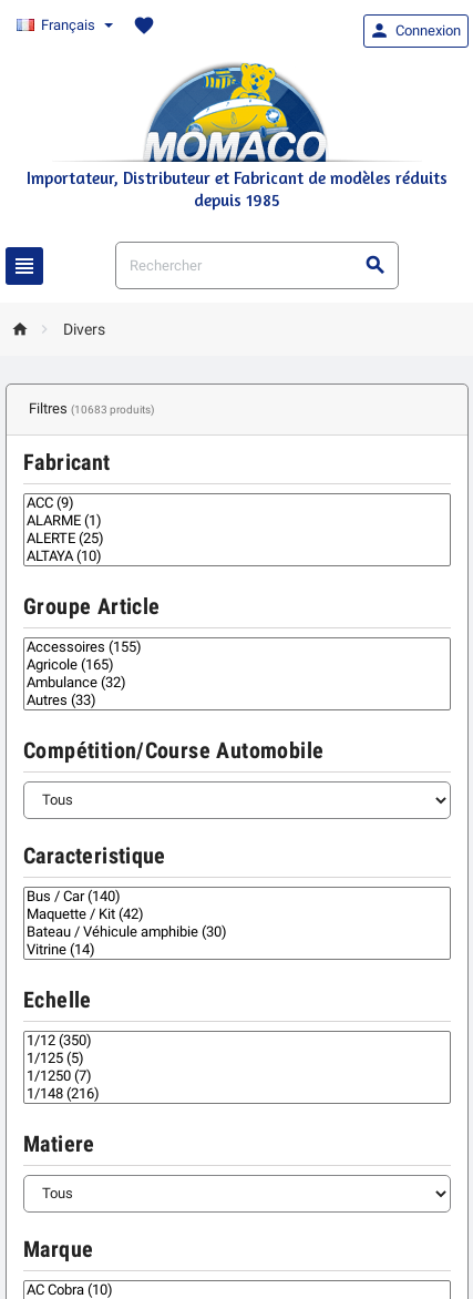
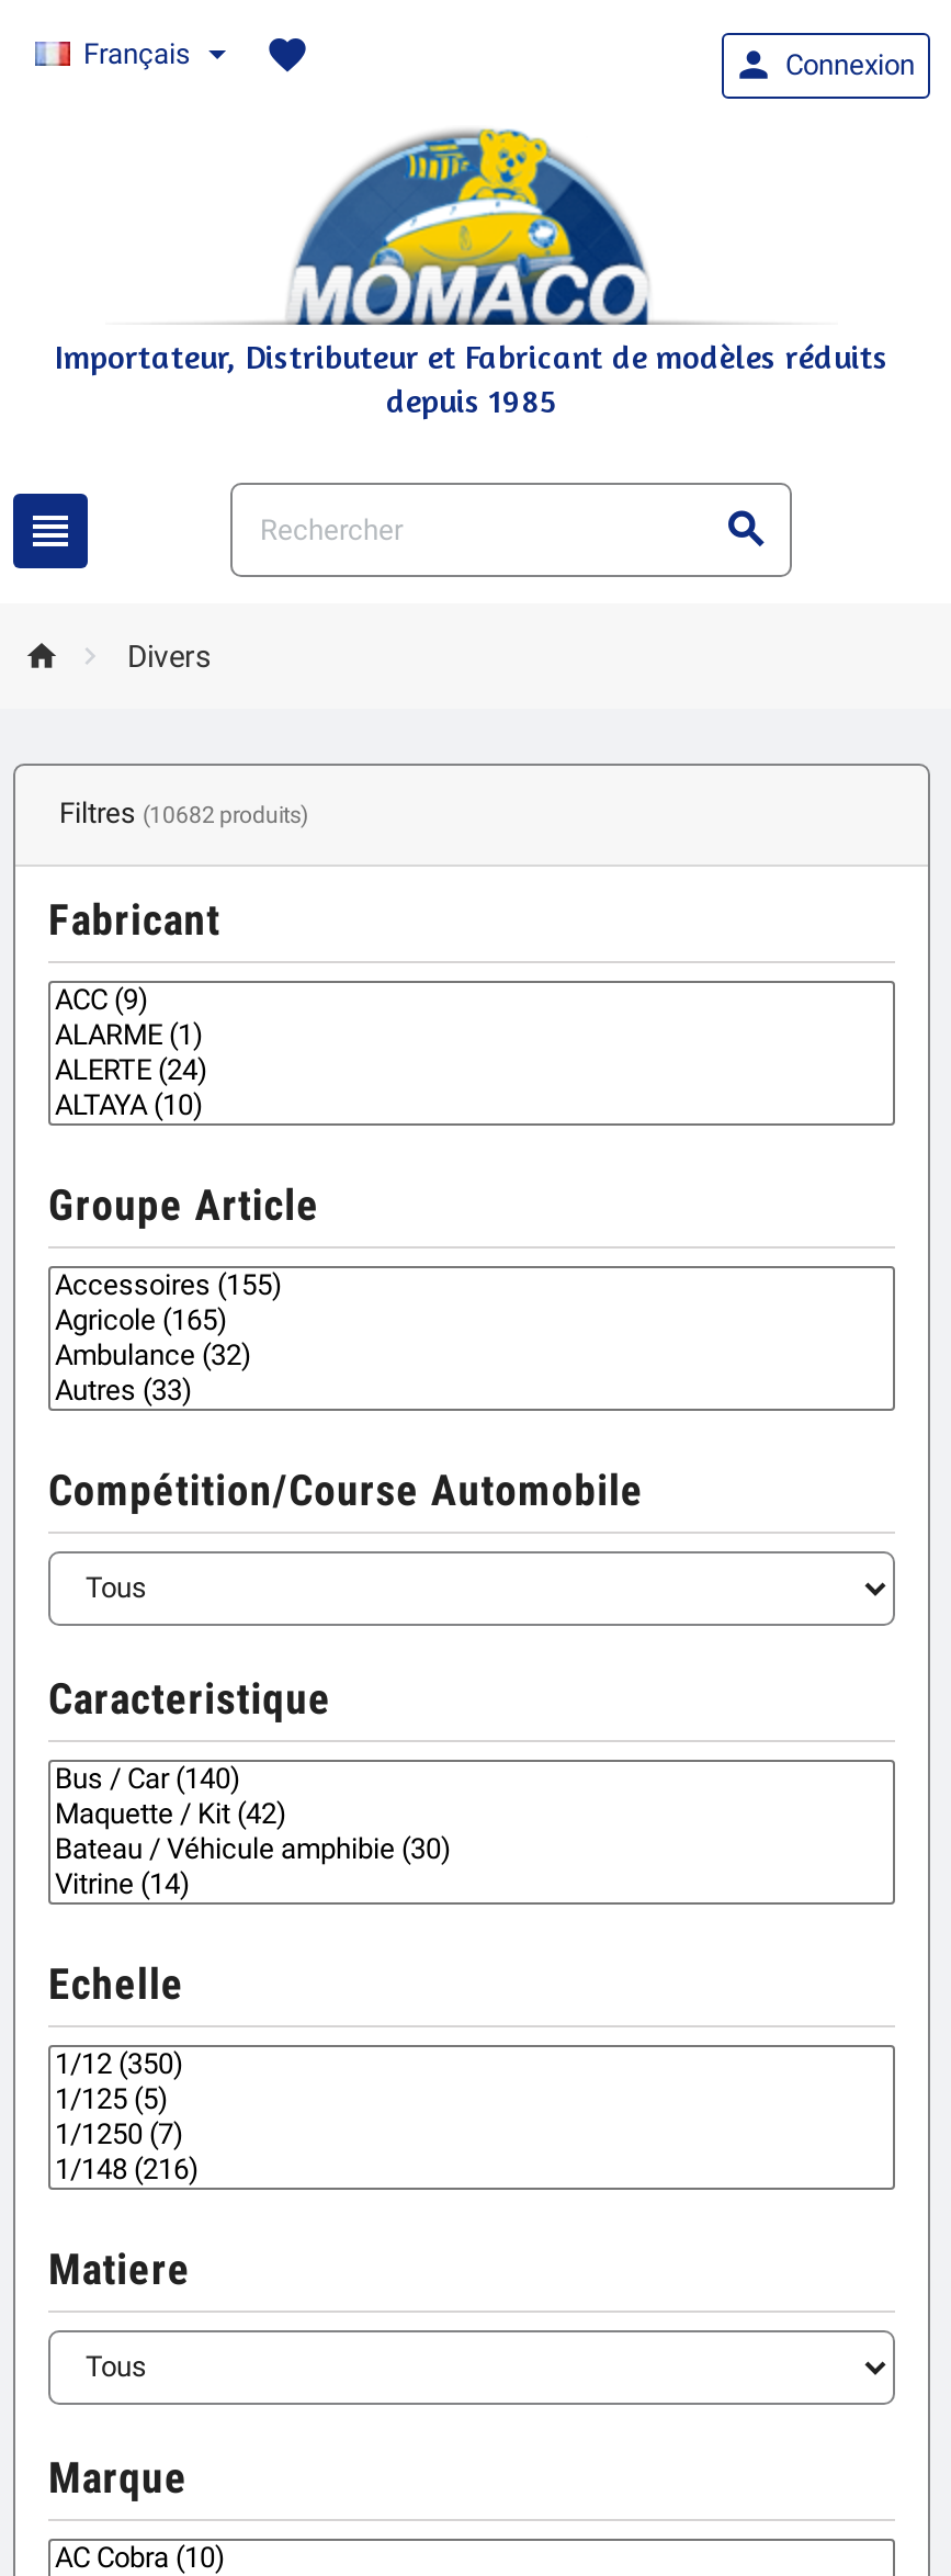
- Filtres (10683 produits)
+ Filtres (10682 produits)
